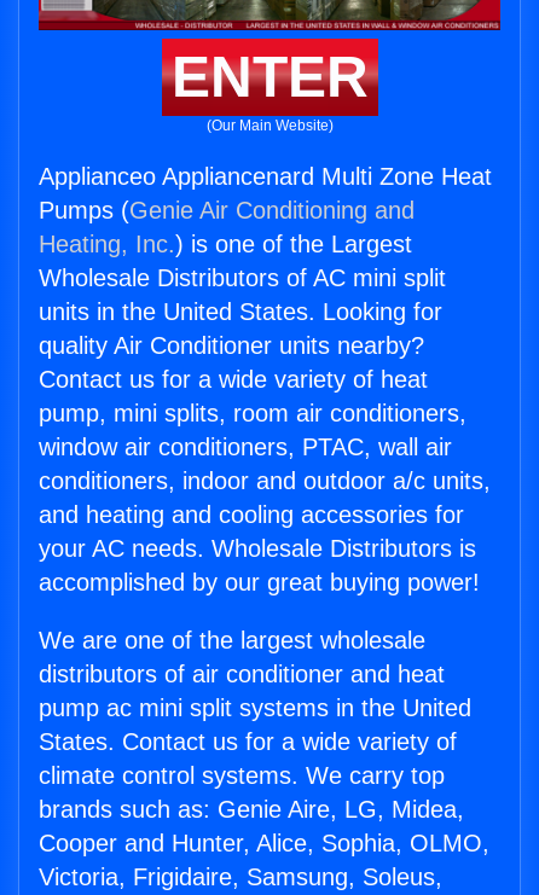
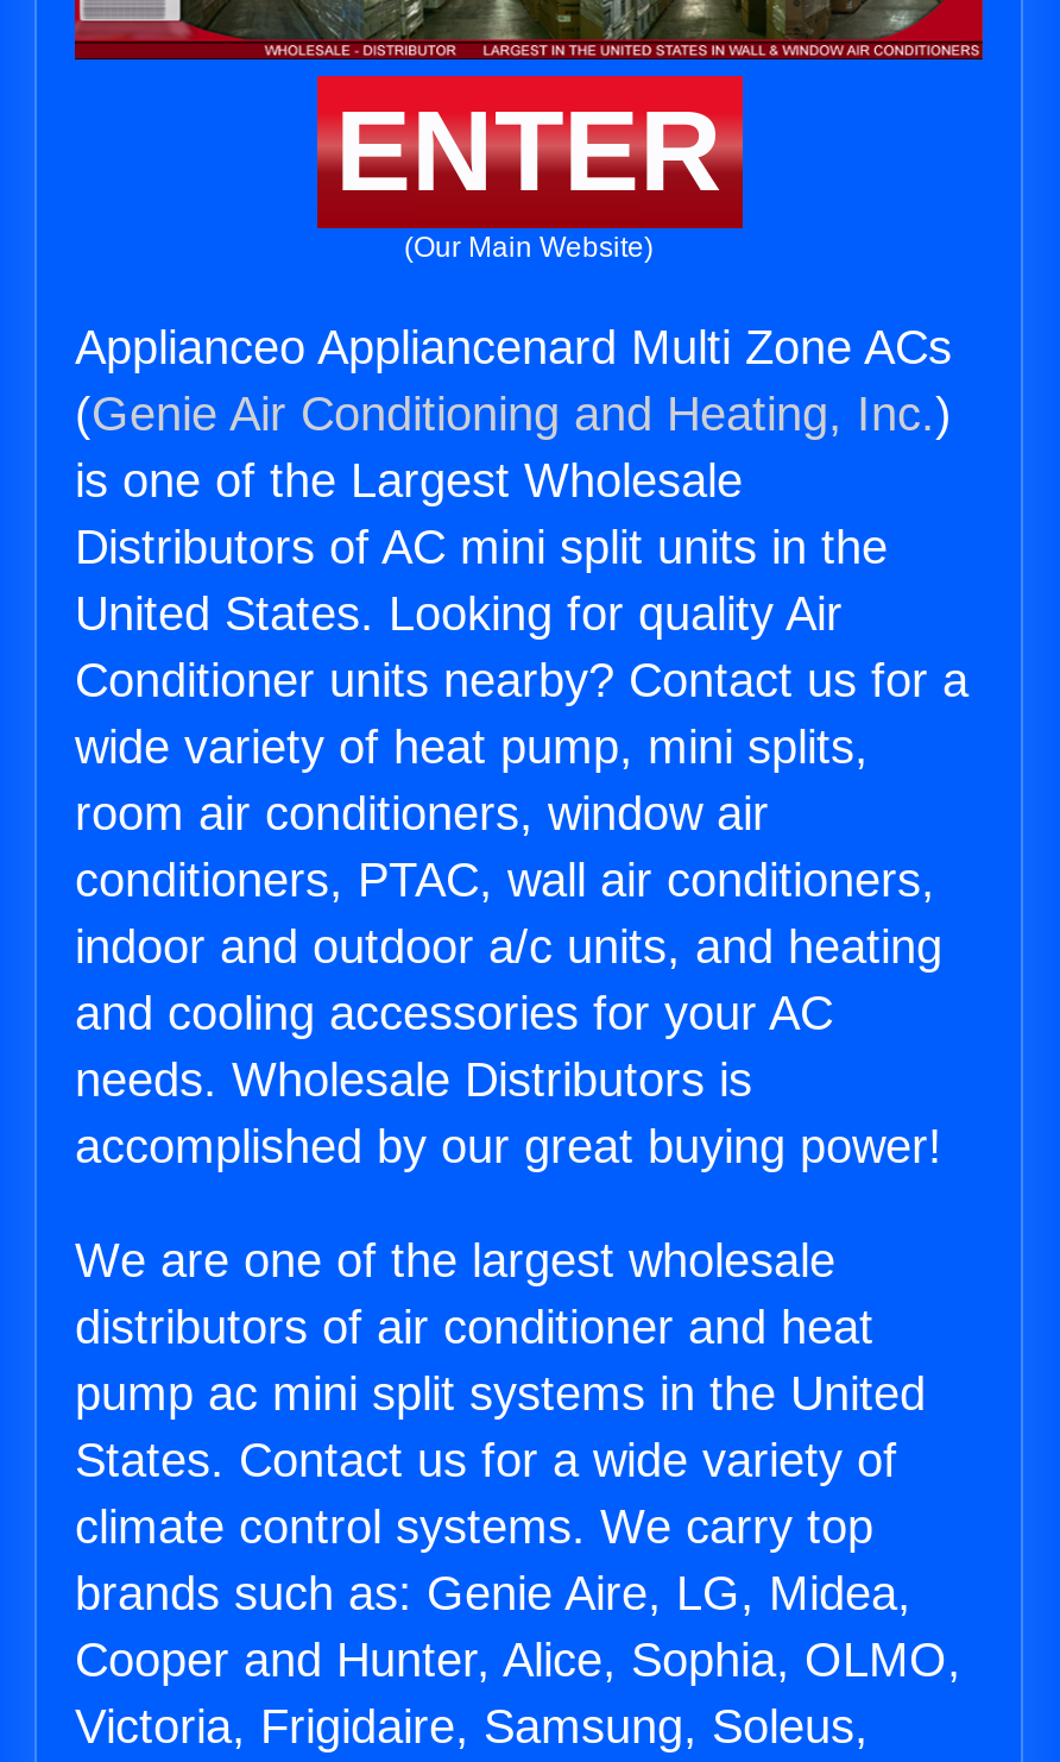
- Applianceo Appliancenard Multi Zone Heat
- Pumps (Genie Air Conditioning and
- Heating, Inc.) is one of the Largest
- Wholesale Distributors of AC mini split
- units in the United States. Looking for
- quality Air Conditioner units nearby?
- Contact us for a wide variety of heat
- pump, mini splits, room air conditioners,
- window air conditioners, PTAC, wall air
- conditioners, indoor and outdoor a/c units,
- and heating and cooling accessories for
- your AC needs. Wholesale Distributors is
+ Applianceo Appliancenard Multi Zone ACs
+ (Genie Air Conditioning and Heating, Inc.)
+ is one of the Largest Wholesale
+ Distributors of AC mini split units in the
+ United States. Looking for quality Air
+ Conditioner units nearby? Contact us for a
+ wide variety of heat pump, mini splits,
+ room air conditioners, window air
+ conditioners, PTAC, wall air conditioners,
+ indoor and outdoor a/c units, and heating
+ and cooling accessories for your AC
+ needs. Wholesale Distributors is
